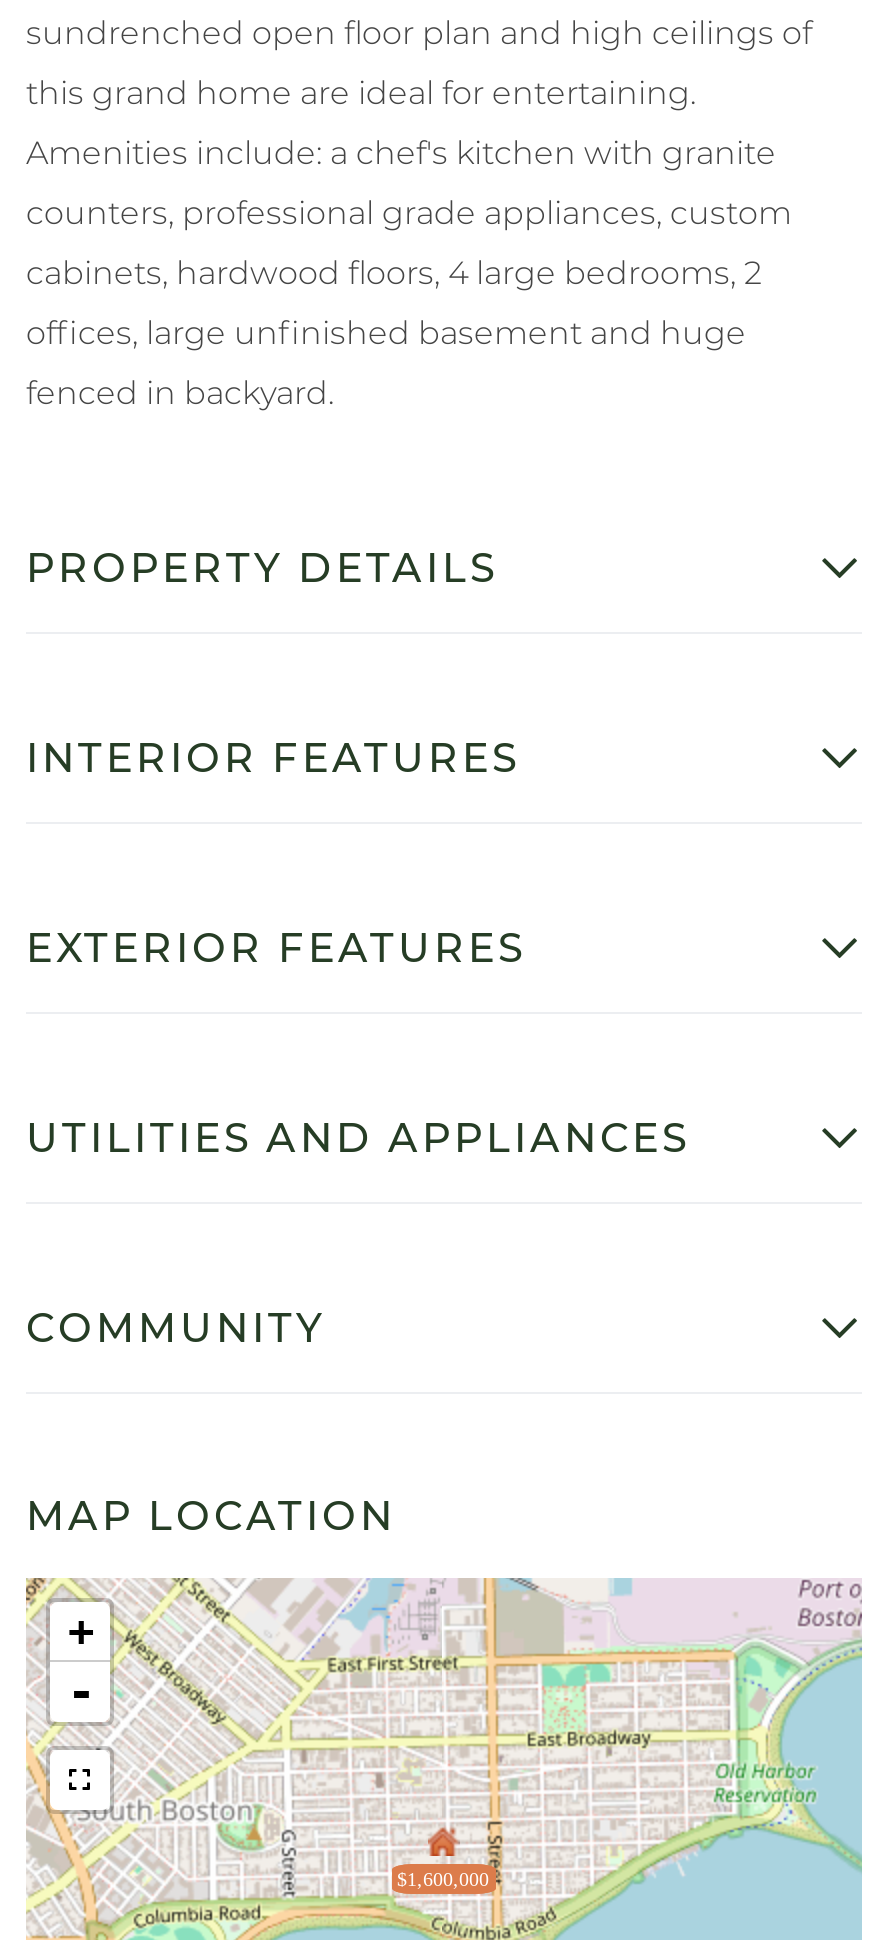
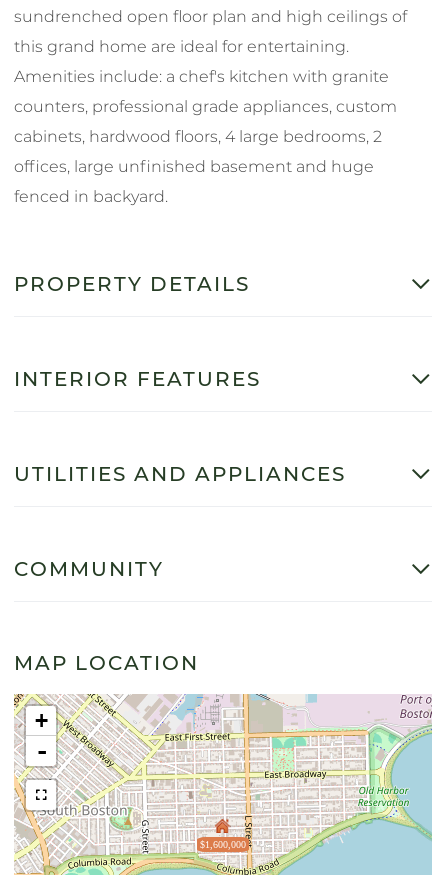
- EXTERIOR FEATURES
